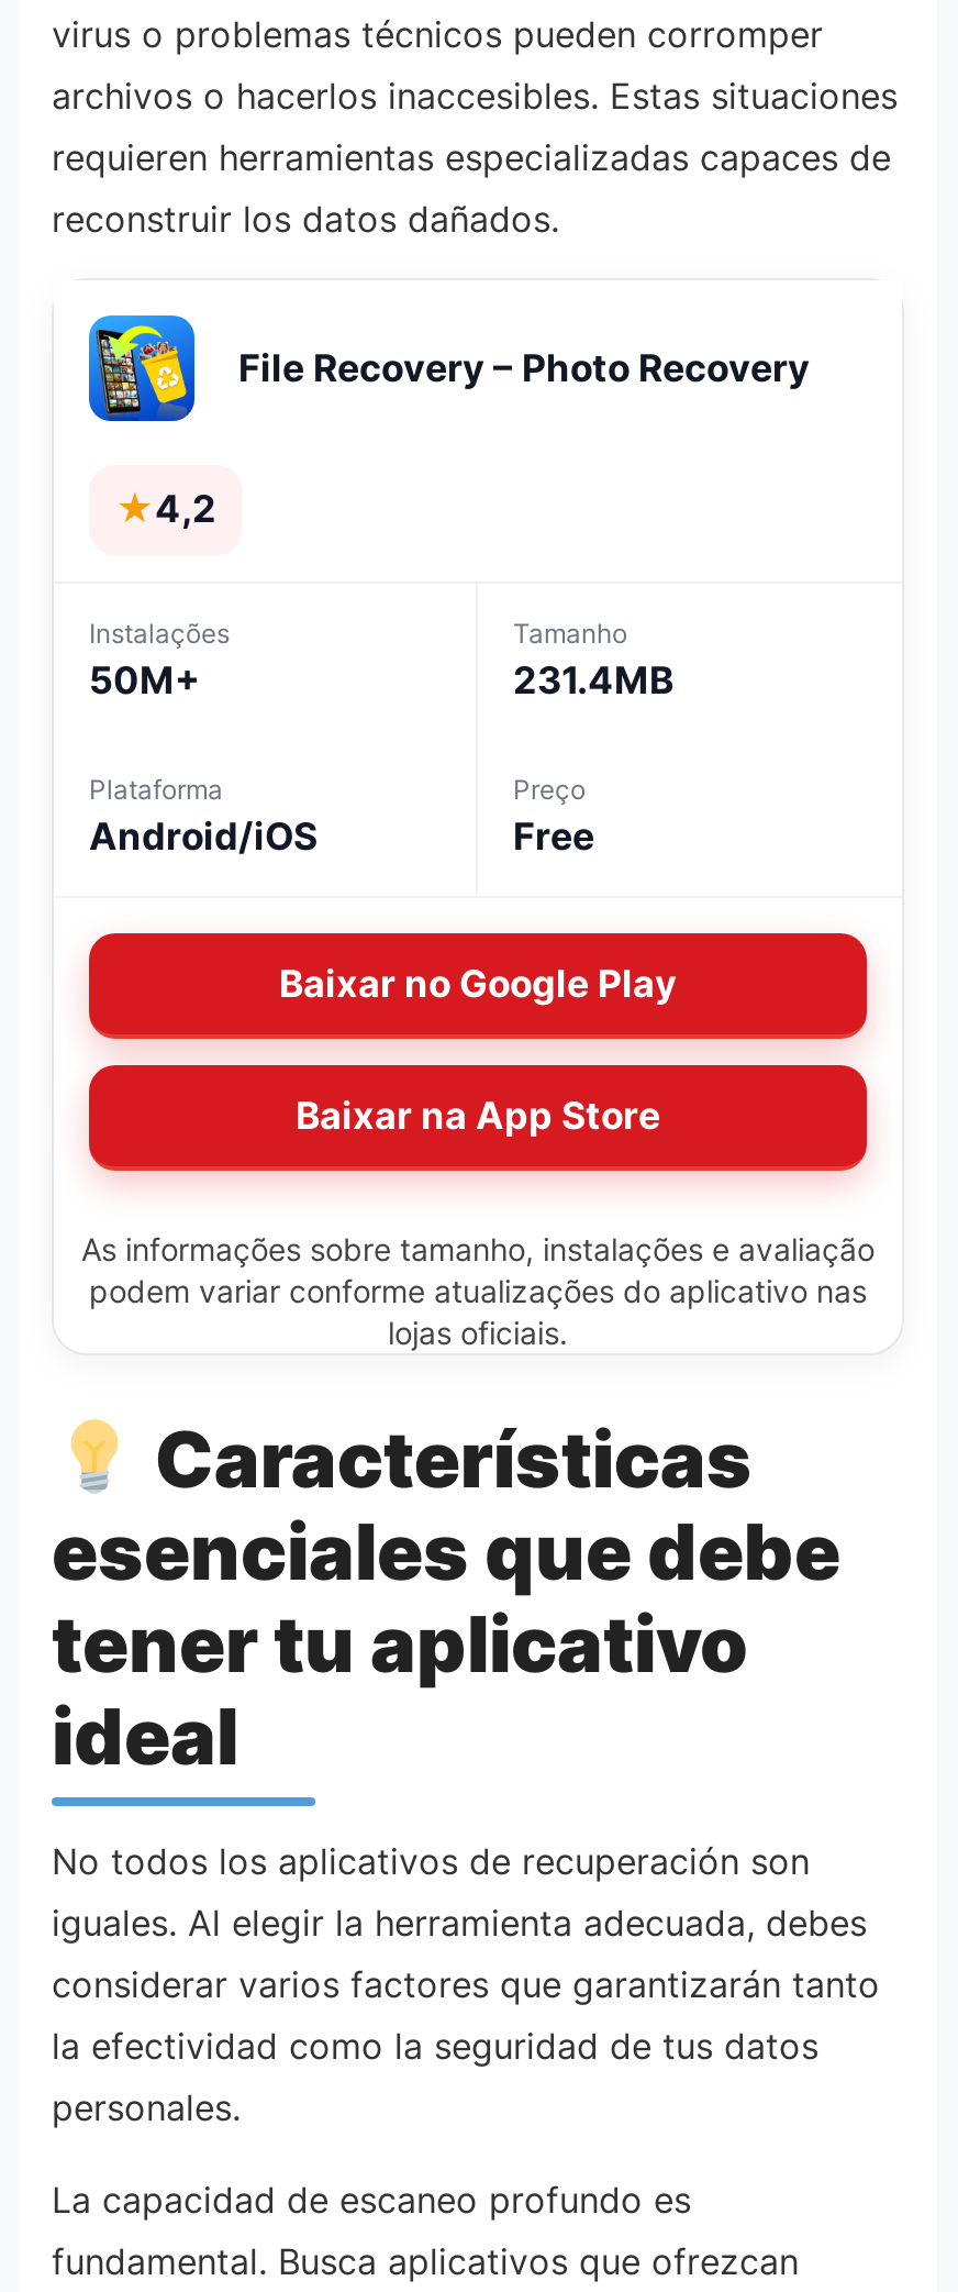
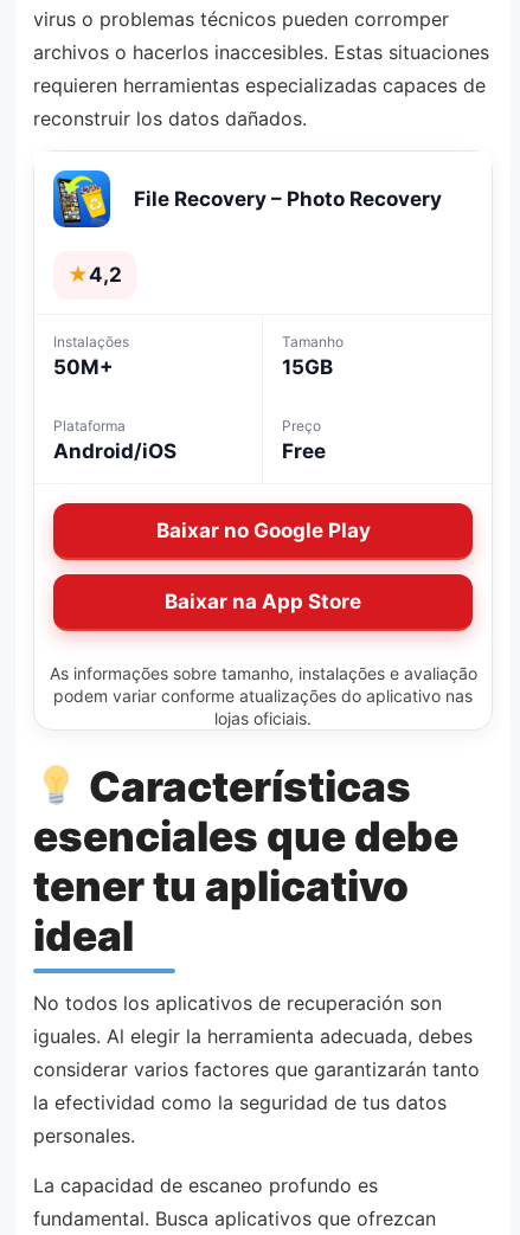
- 231.4MB
+ 15GB
